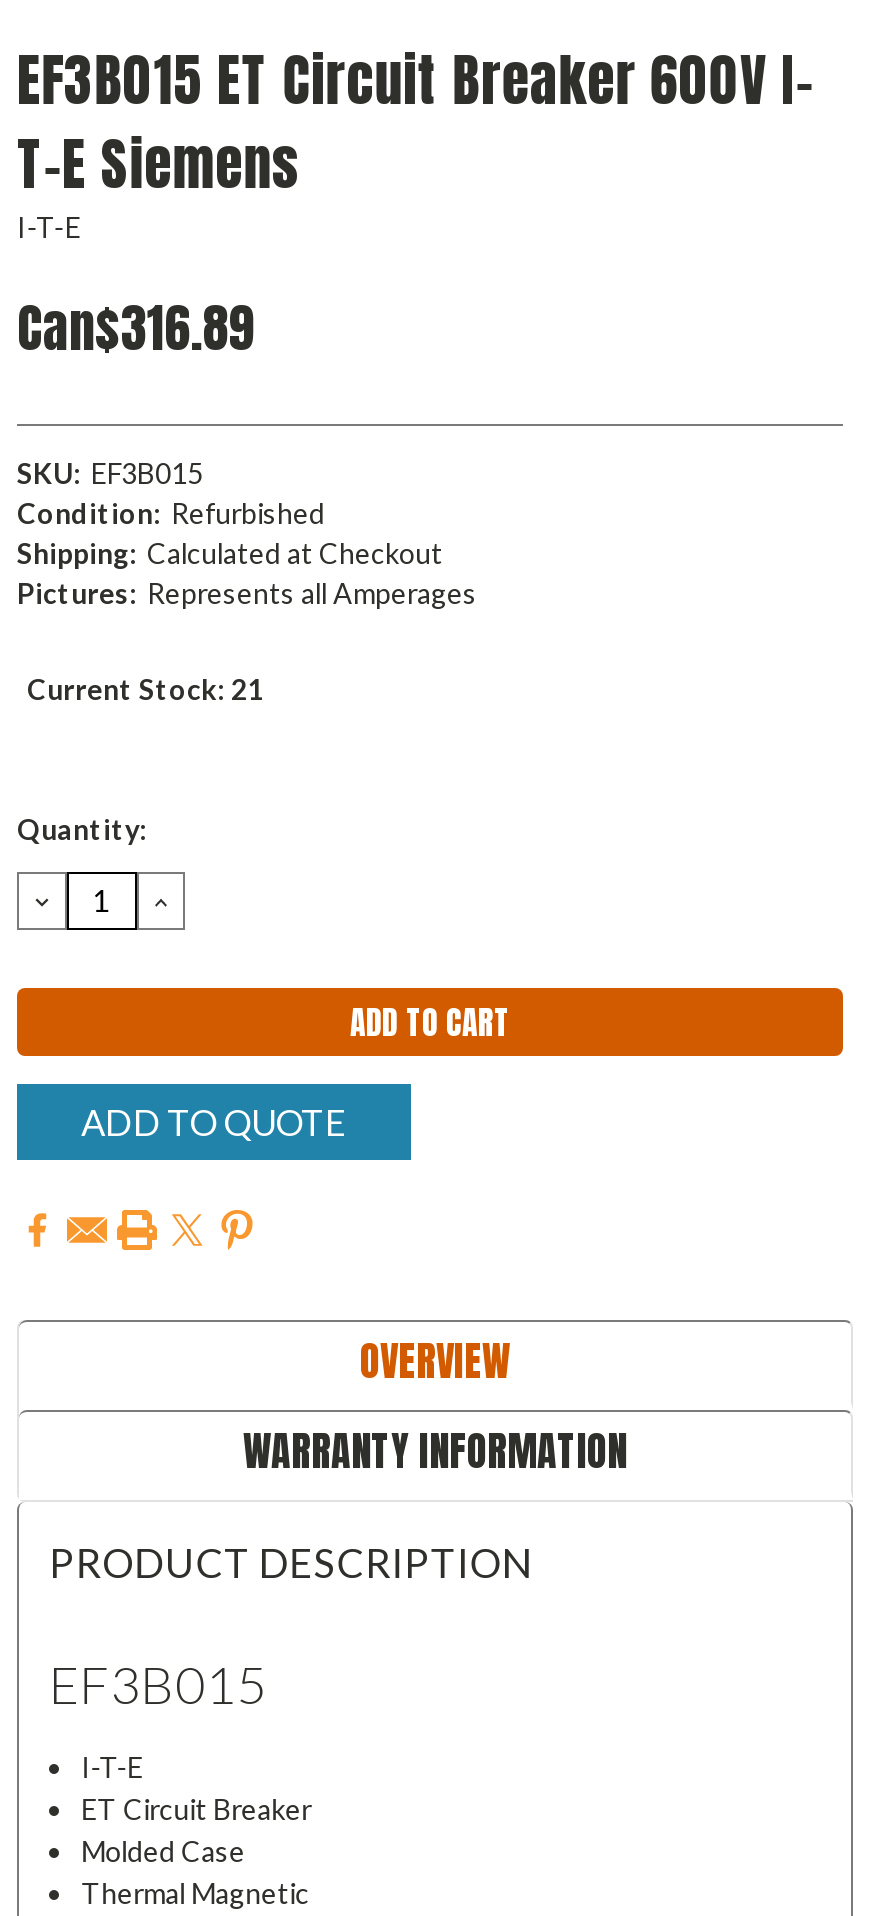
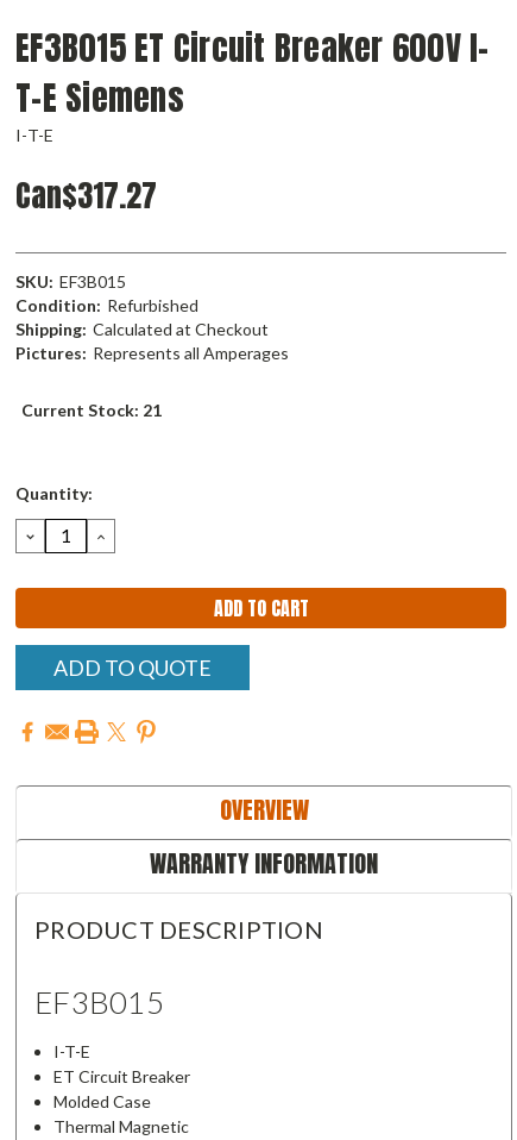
- Can$316.89
+ Can$317.27
